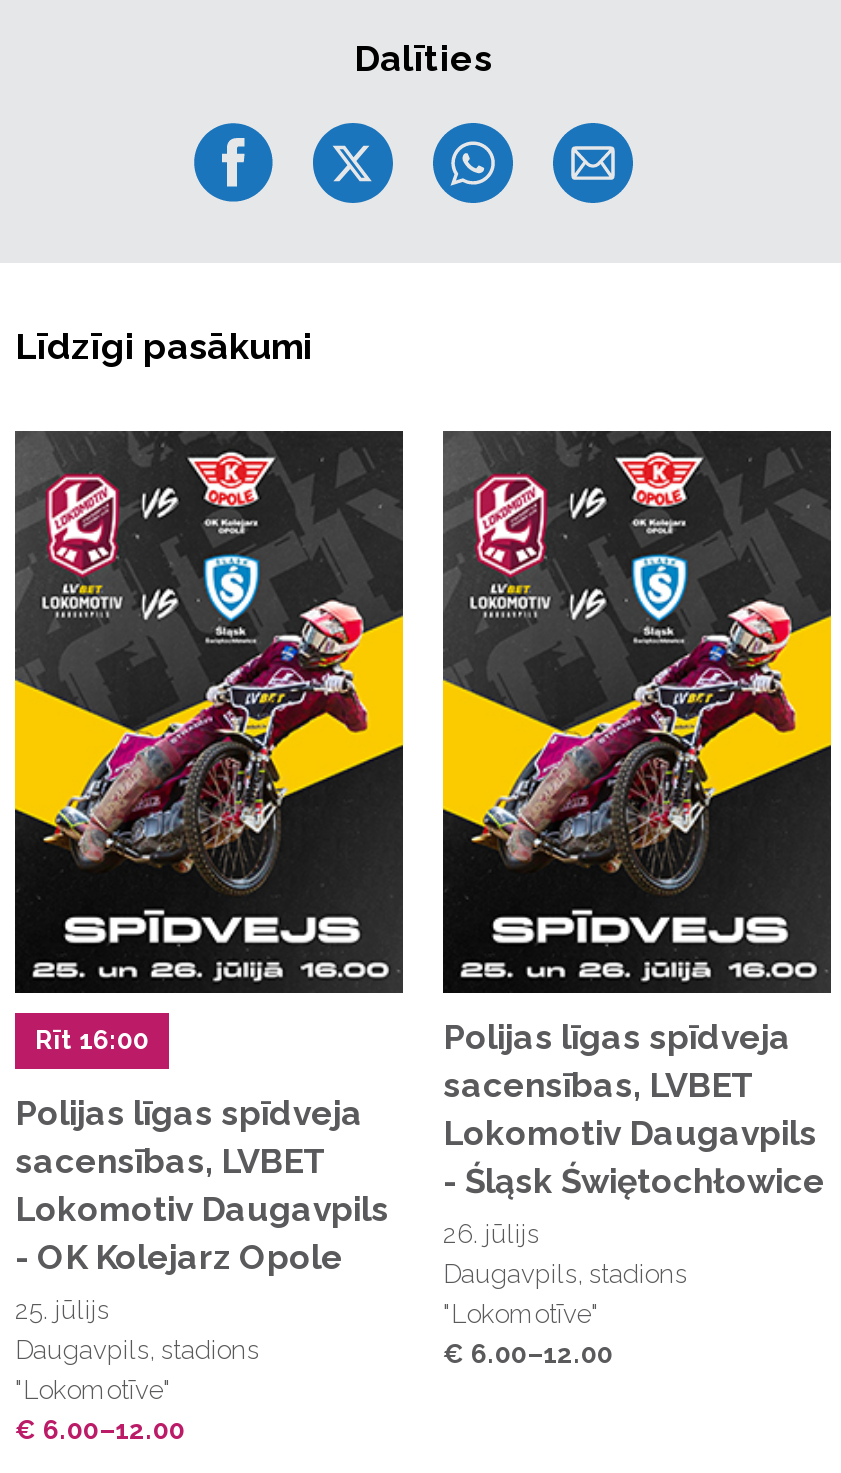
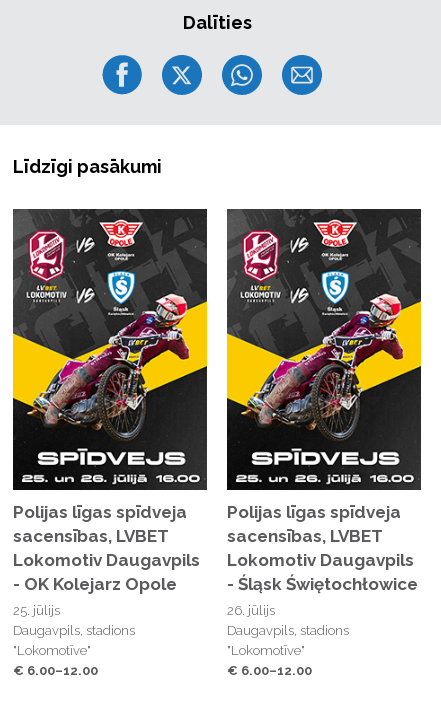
- Rīt 16:00
